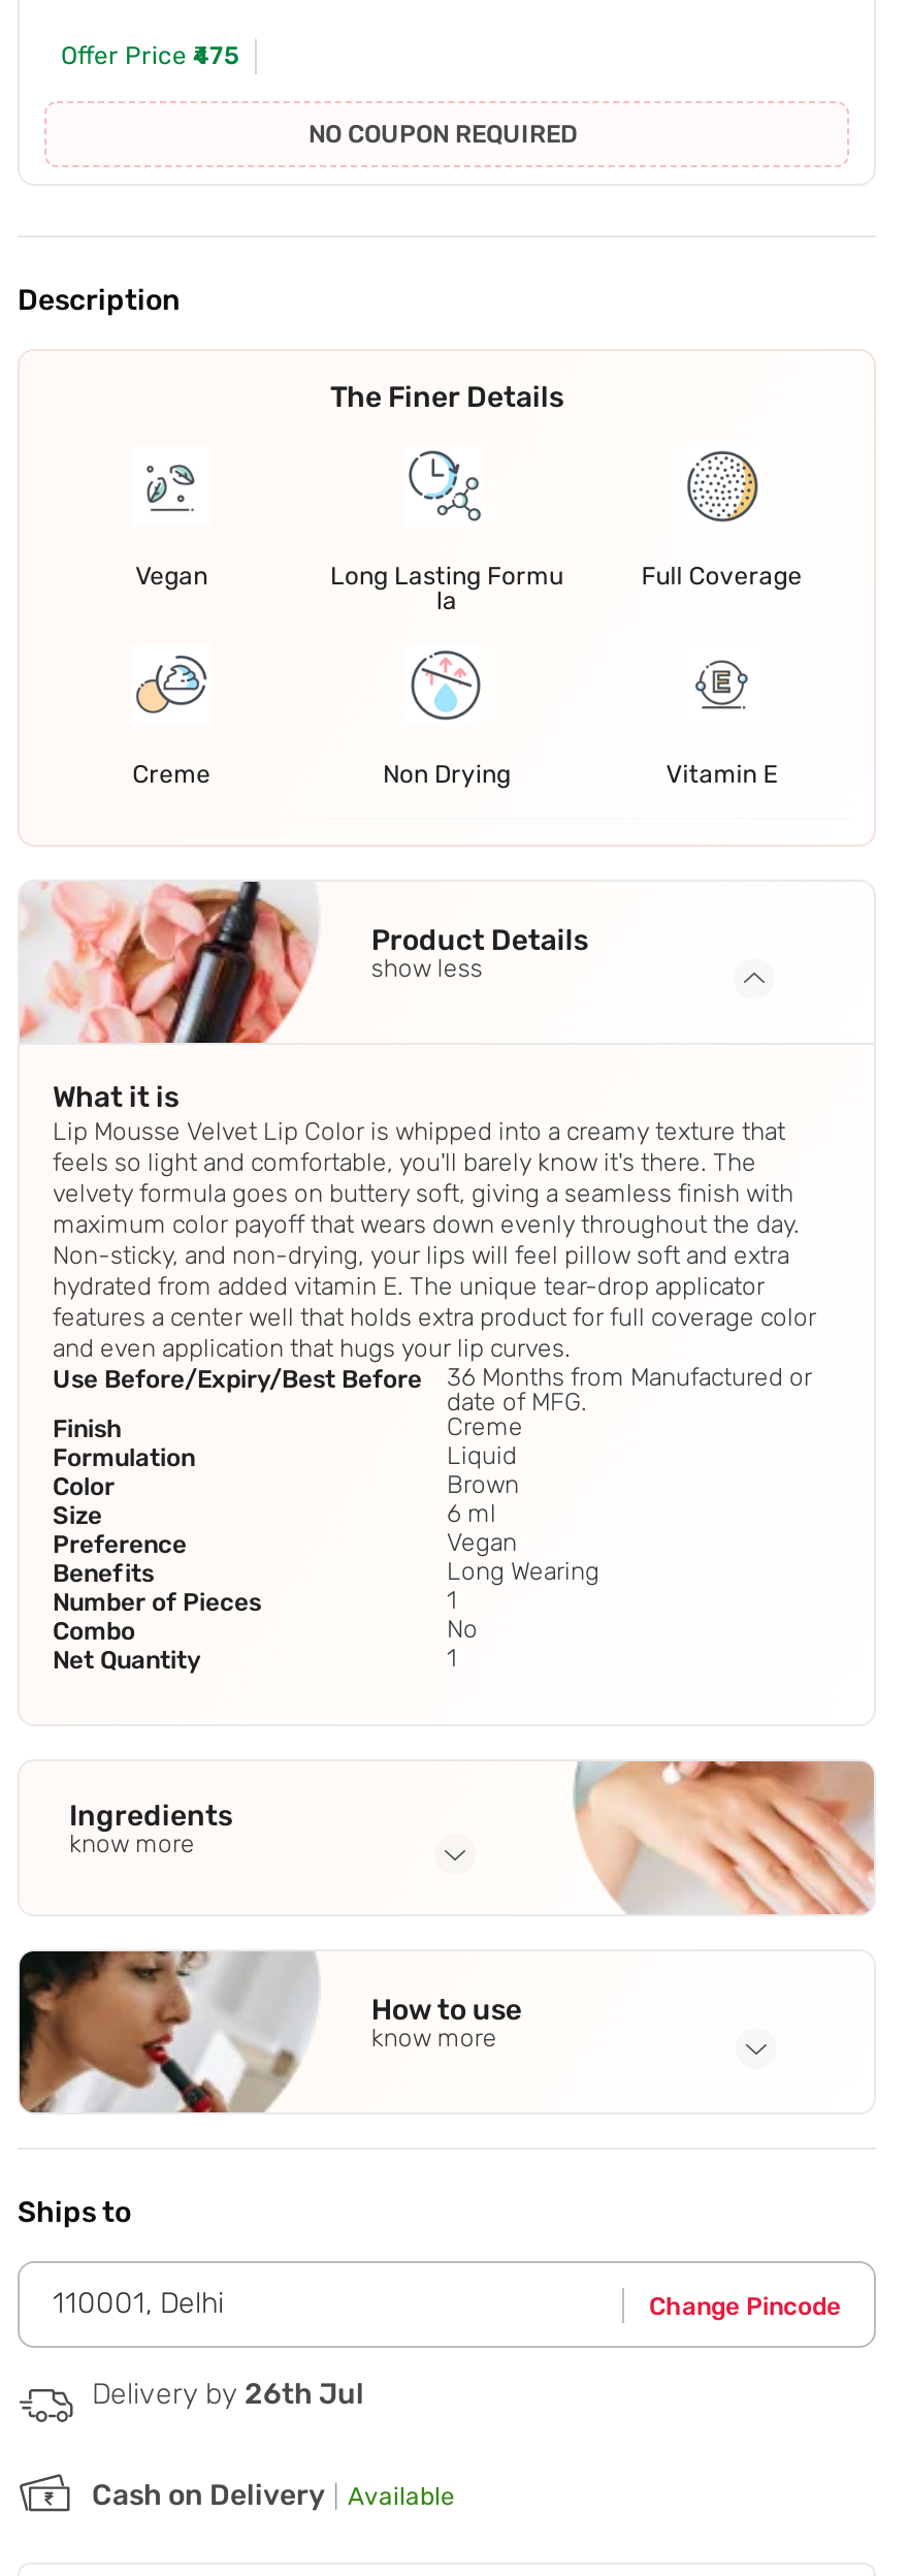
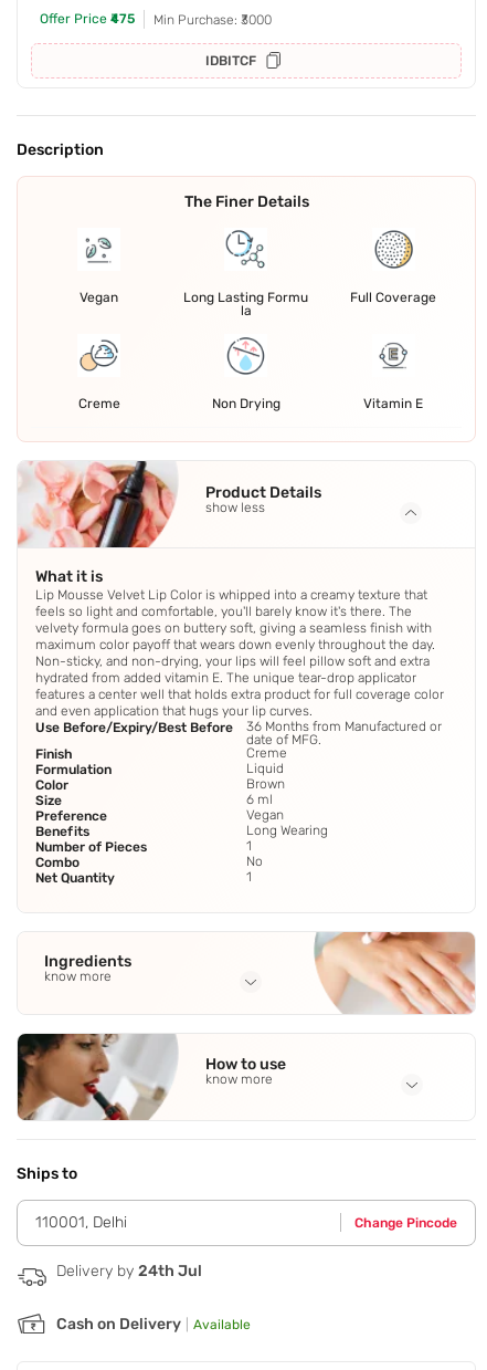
- NO COUPON REQUIRED
+ Min Purchase: ₹3000
+ IDBITCF

- Delivery by 26th Jul
+ Delivery by 24th Jul
